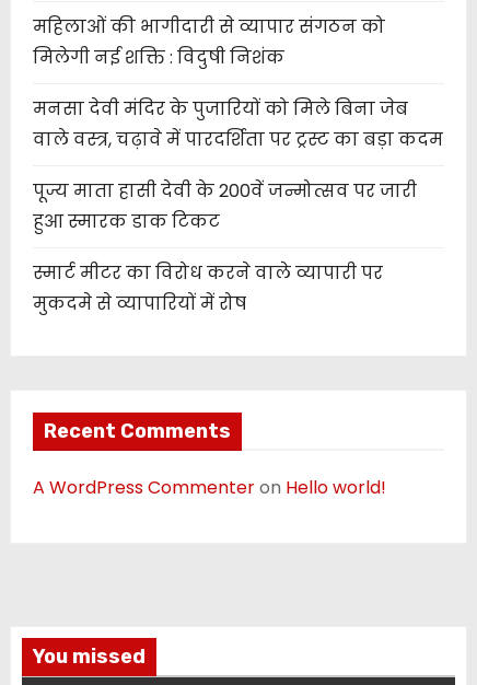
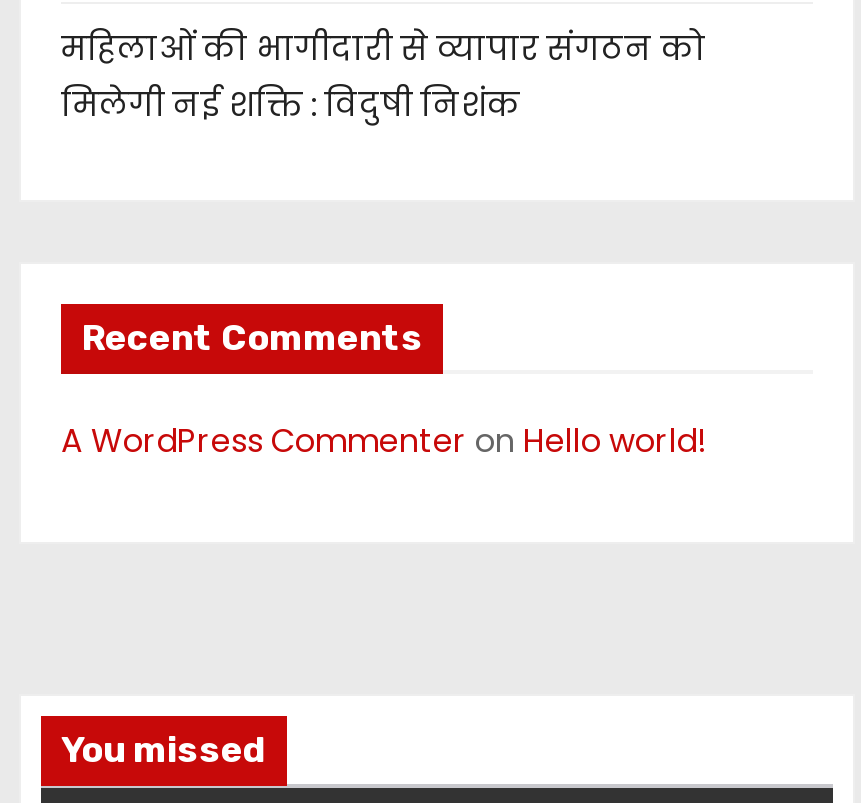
- मनसा देवी मंदिर के पुजारियों को मिले बिना जेब
- वाले वस्त्र, चढ़ावे में पारदर्शिता पर ट्रस्ट का बड़ा कदम
- पूज्य माता हासी देवी के 200वें जन्मोत्सव पर जारी
- हुआ स्मारक डाक टिकट
- स्मार्ट मीटर का विरोध करने वाले व्यापारी पर
- मुकदमे से व्यापारियों में रोष
